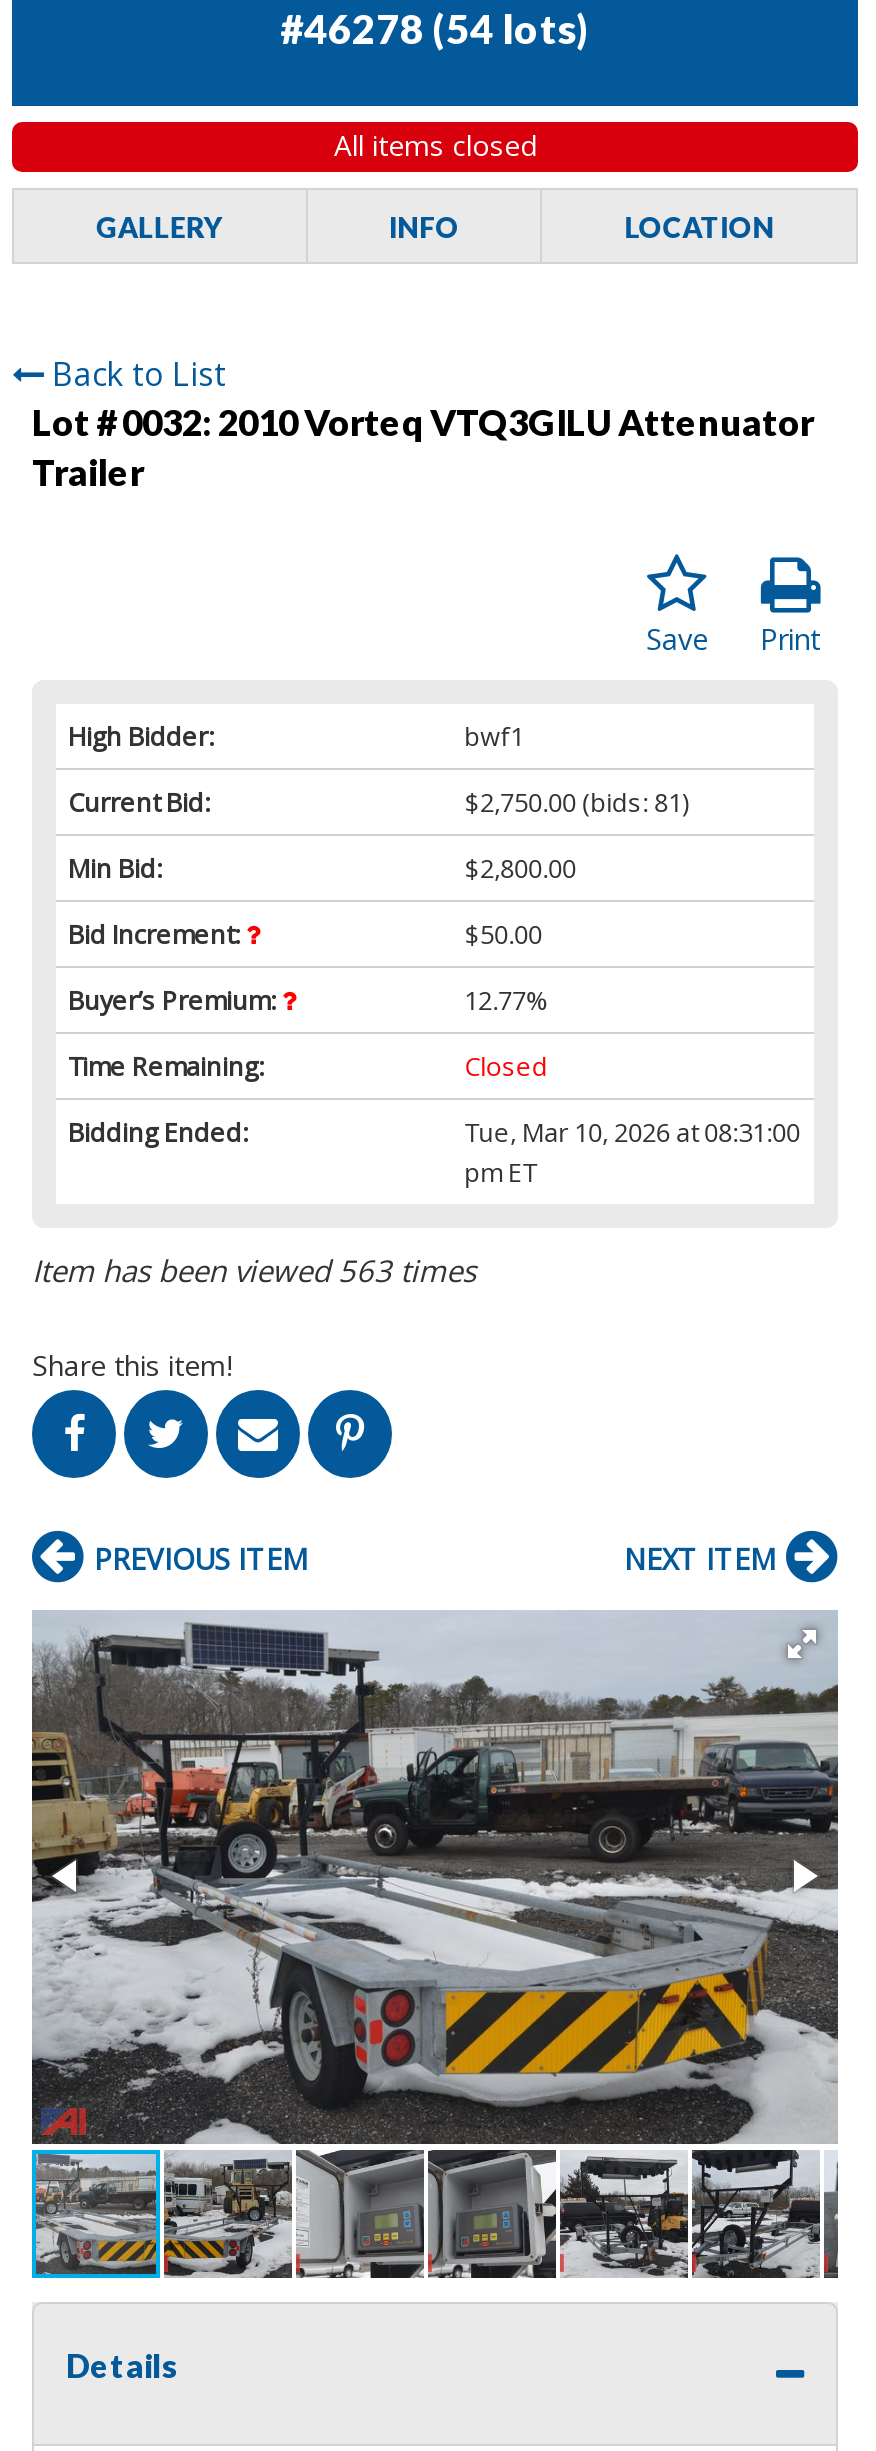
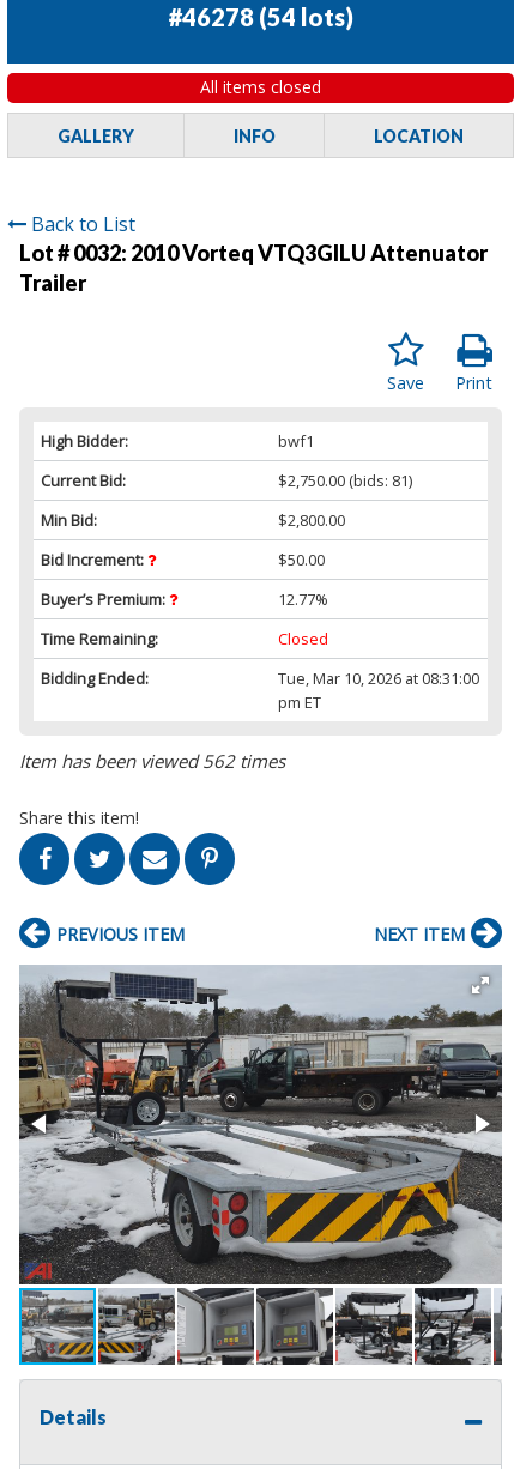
- Item has been viewed 563 times
+ Item has been viewed 562 times
